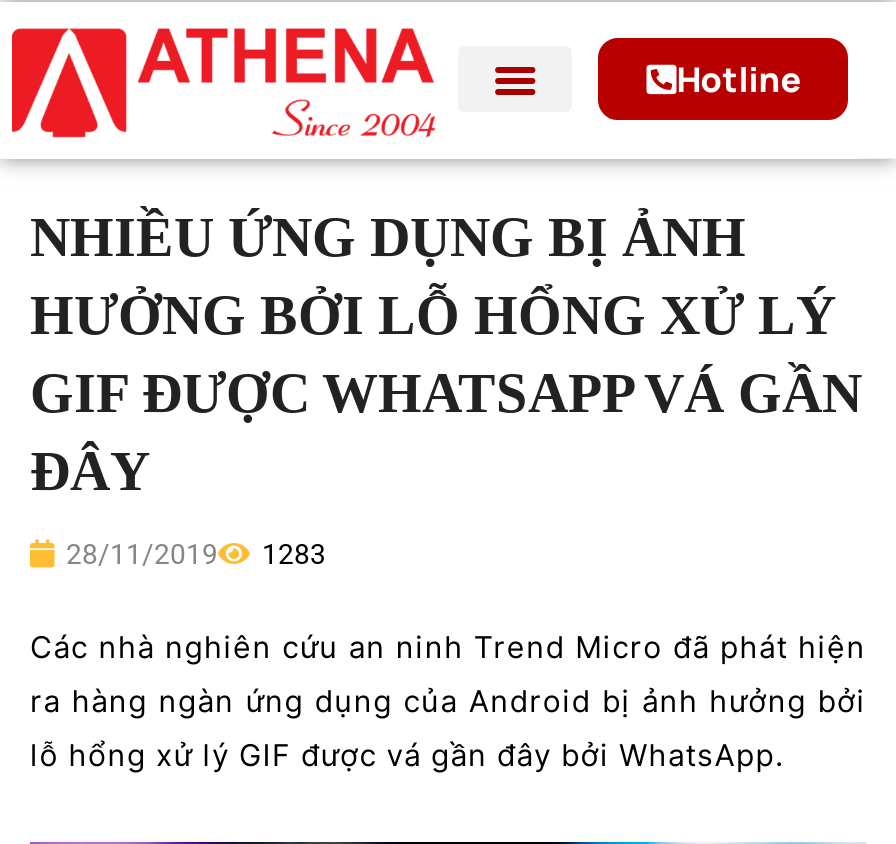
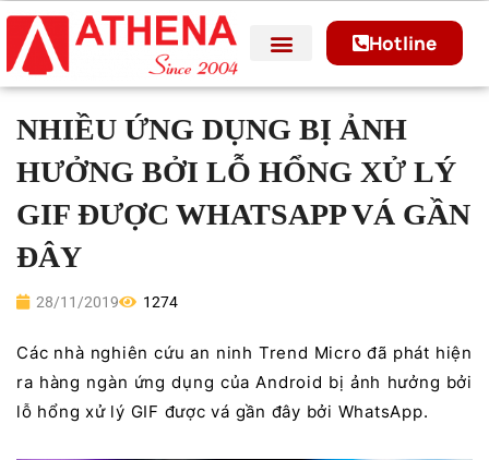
- 28/11/2019 1283
+ 28/11/2019 1274
